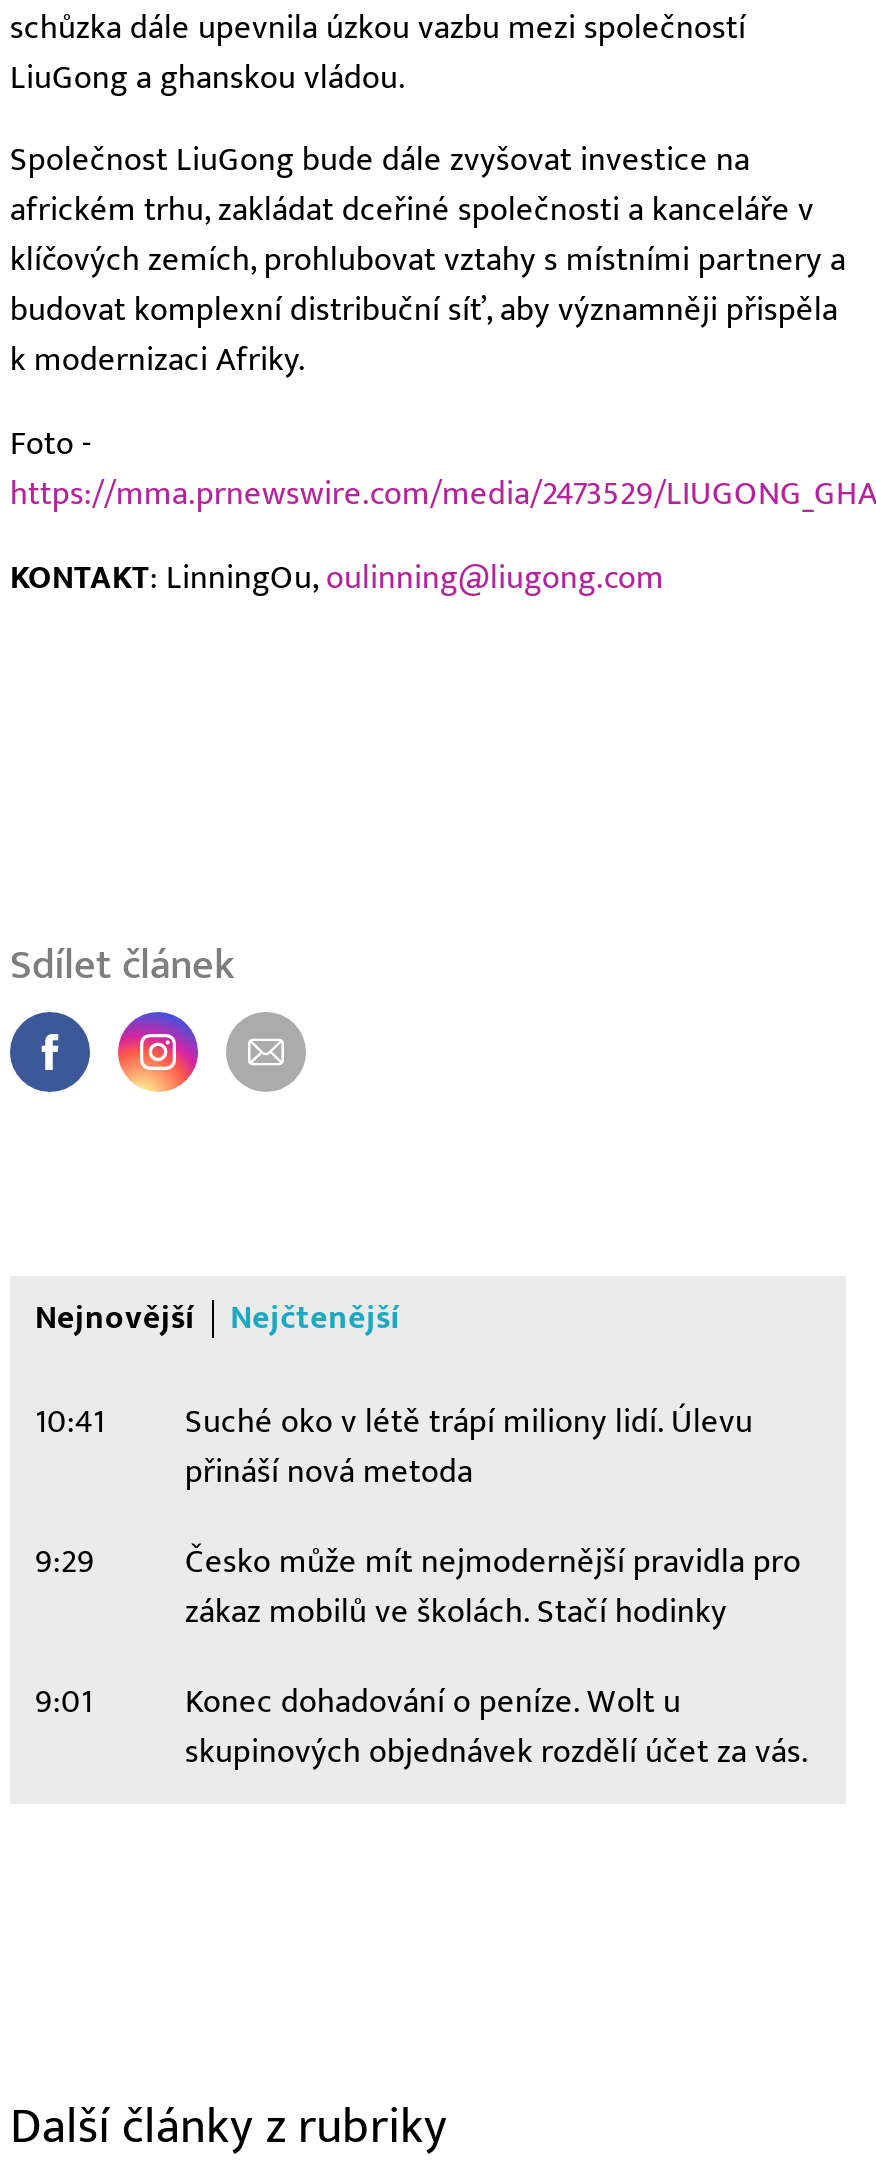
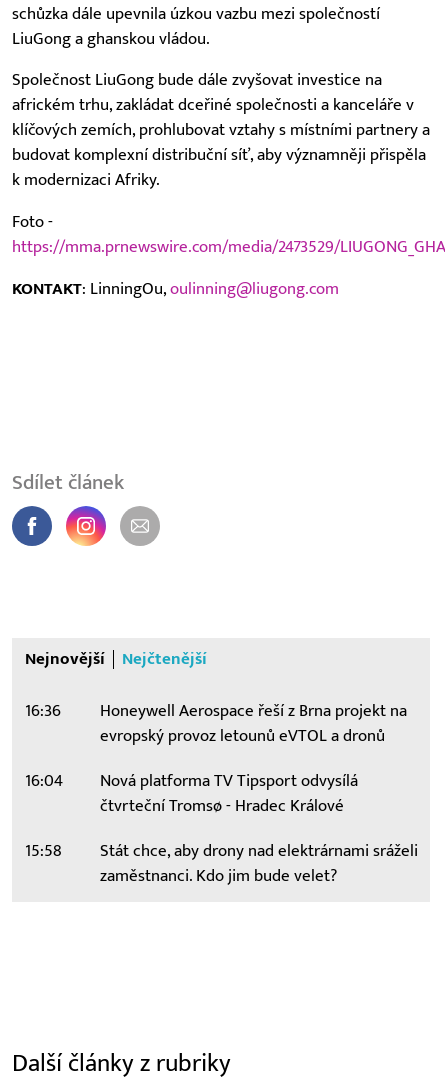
- 10:41
- Suché oko v létě trápí miliony lidí. Úlevu
- přináší nová metoda
+ 16:36
+ Honeywell Aerospace řeší z Brna projekt na
+ evropský provoz letounů eVTOL a dronů

- 9:29
- Česko může mít nejmodernější pravidla pro
- zákaz mobilů ve školách. Stačí hodinky
+ 16:04
+ Nová platforma TV Tipsport odvysílá
+ čtvrteční Tromsø - Hradec Králové

- 9:01
- Konec dohadování o peníze. Wolt u
- skupinových objednávek rozdělí účet za vás.
+ 15:58
+ Stát chce, aby drony nad elektrárnami sráželi
+ zaměstnanci. Kdo jim bude velet?
